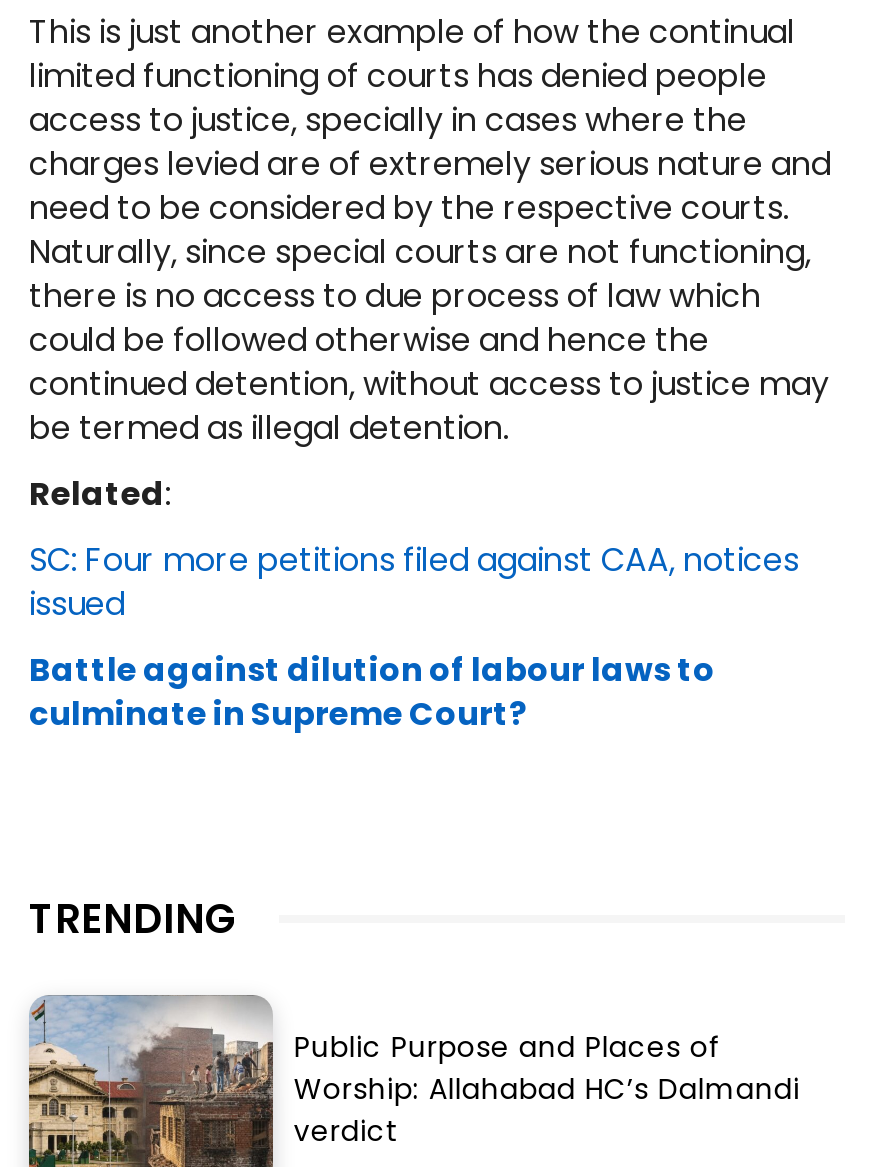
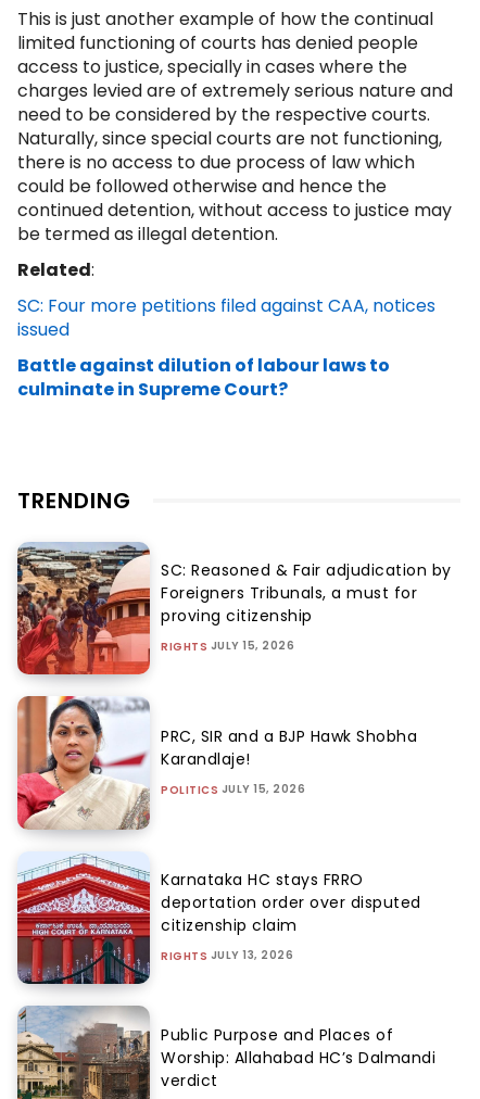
+ [image]
+ SC: Reasoned & Fair adjudication by
+ Foreigners Tribunals, a must for
+ proving citizenship
+ RIGHTS JULY 15, 2026

+ [image]
+ PRC, SIR and a BJP Hawk Shobha
+ Karandlaje!
+ POLITICS JULY 15, 2026

+ [image]
+ Karnataka HC stays FRRO
+ deportation order over disputed
+ citizenship claim
+ RIGHTS JULY 13, 2026
